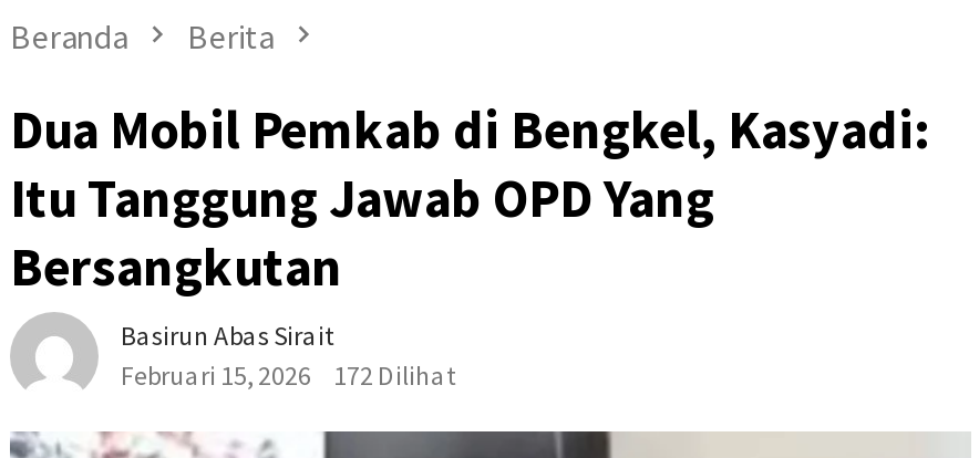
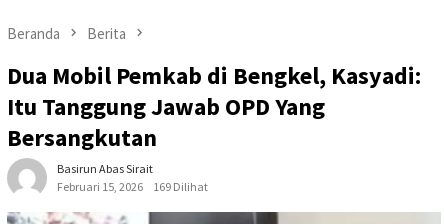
- Februari 15, 2026 172 Dilihat
+ Februari 15, 2026 169 Dilihat
